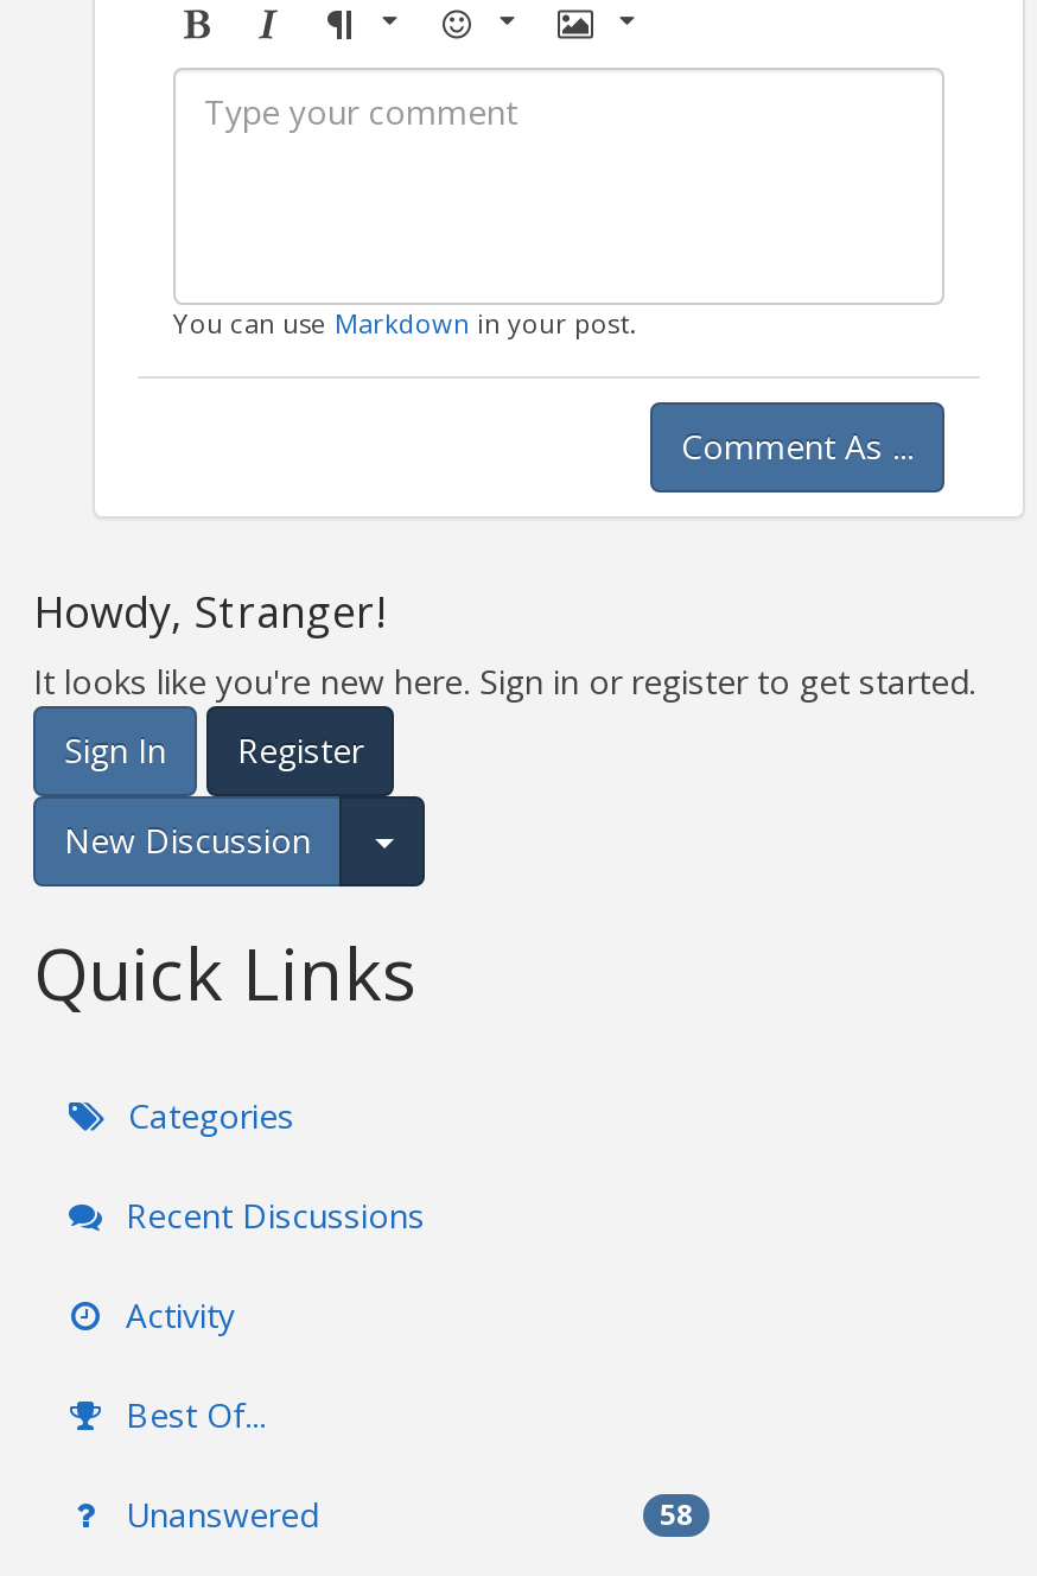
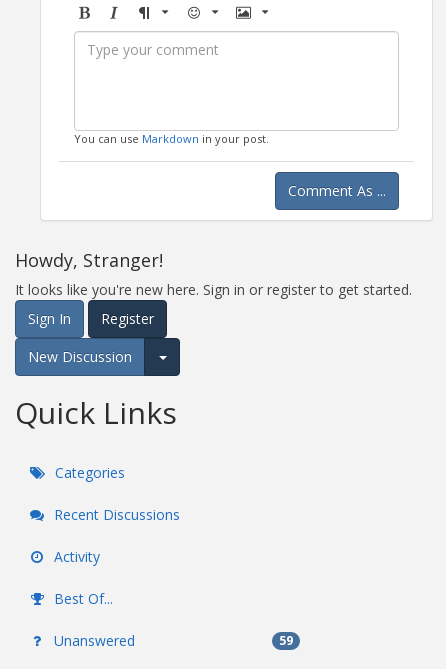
- 58
+ 59
